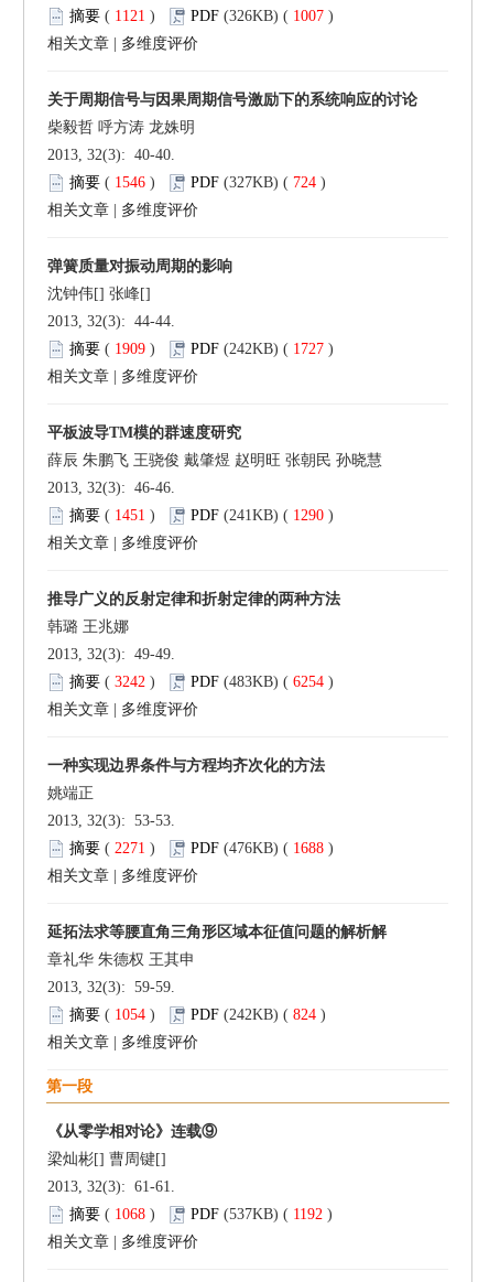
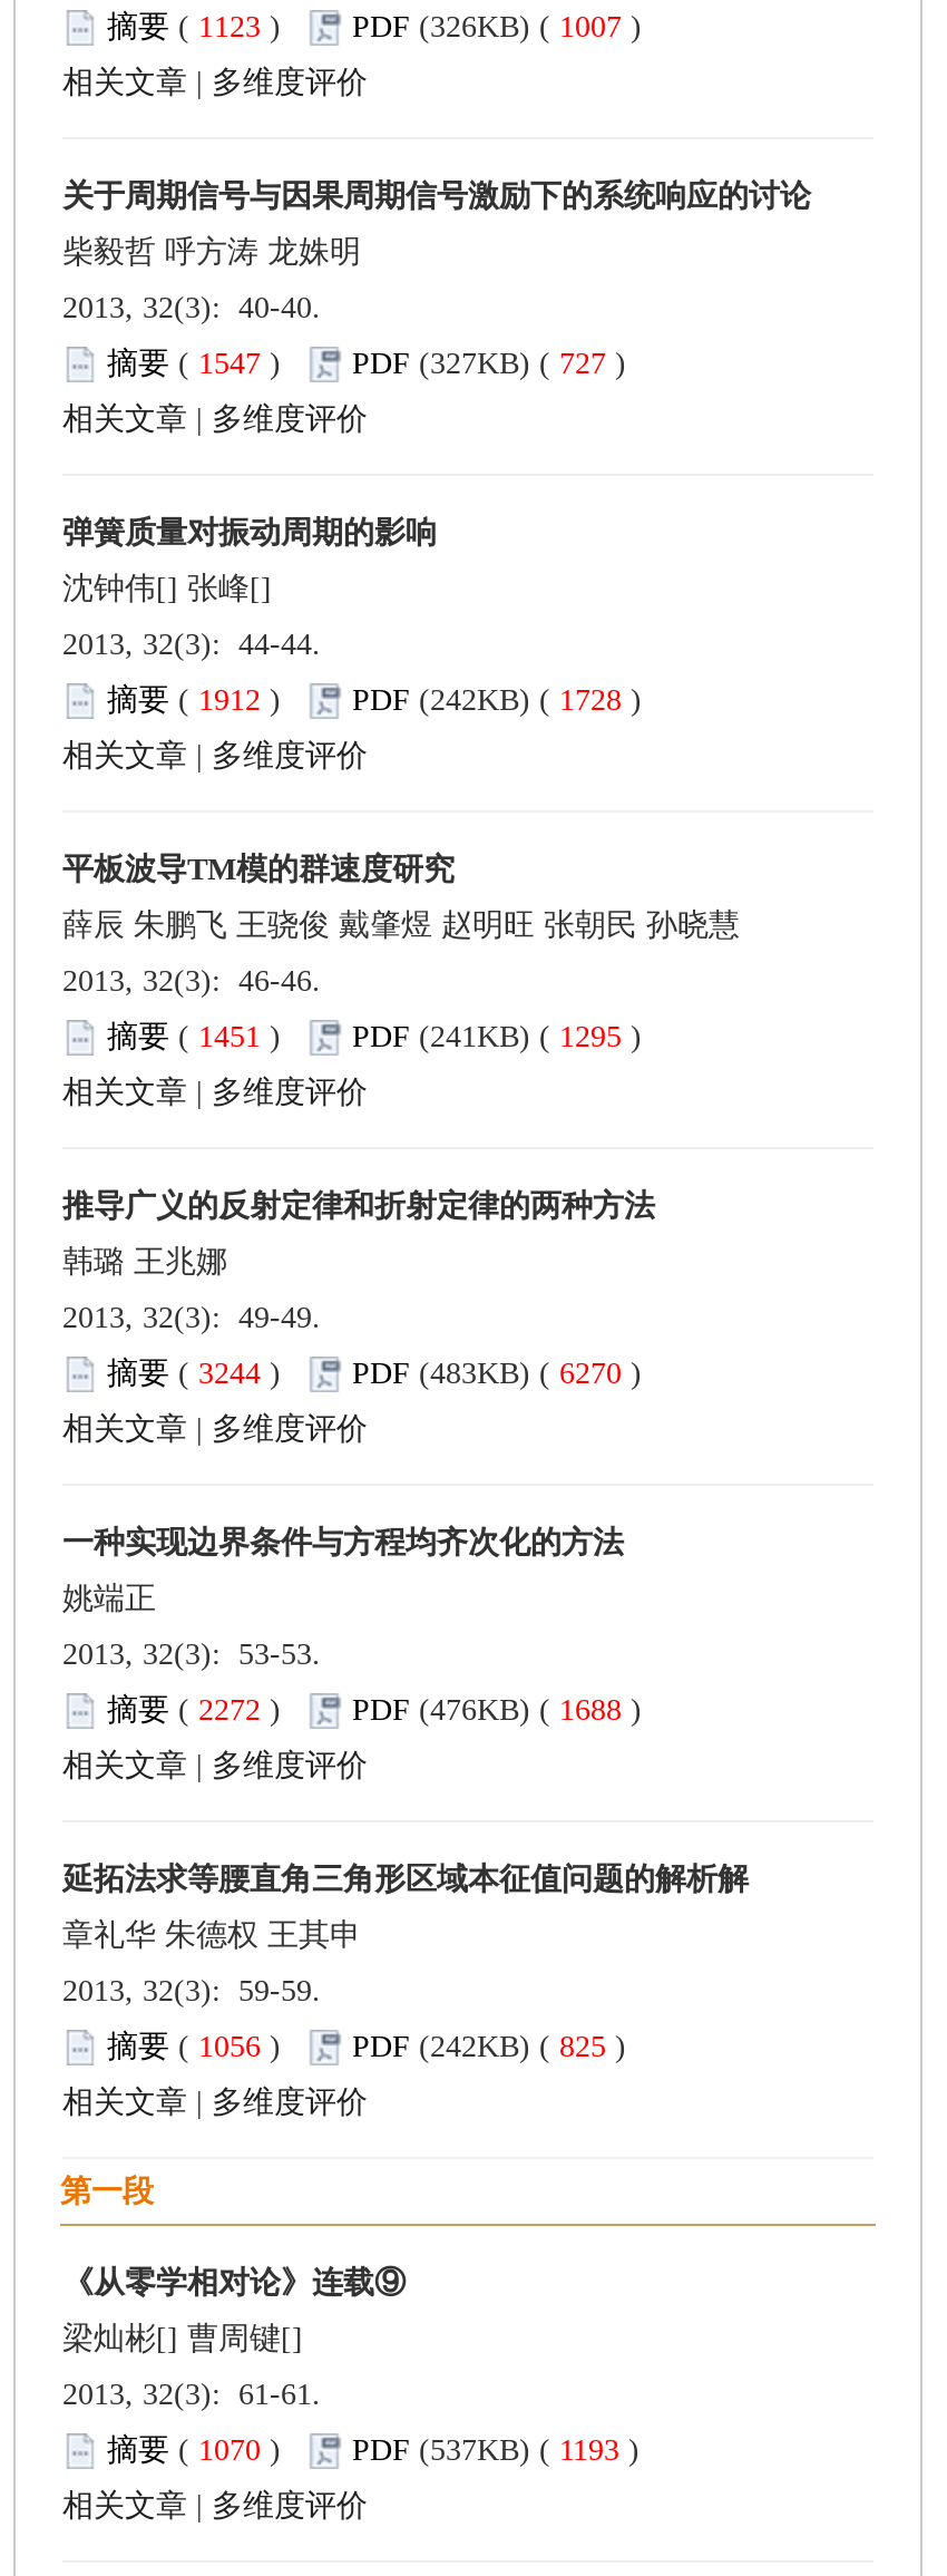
- 摘要(1121) PDF (326KB) (1007)
+ 摘要(1123) PDF (326KB) (1007)

- 摘要(1546)
+ 摘要(1547)

- PDF (327KB) (724)
+ PDF (327KB) (727)

- 摘要(1909)
+ 摘要(1912)

- PDF (242KB) (1727)
+ PDF (242KB) (1728)

- 摘要(1451) PDF (241KB) (1290)
+ 摘要(1451) PDF (241KB) (1295)

- 摘要(3242)
+ 摘要(3244)

- PDF (483KB) (6254)
+ PDF (483KB) (6270)

- 摘要(2271) PDF (476KB) (1688)
+ 摘要(2272) PDF (476KB) (1688)

- 摘要(1054)
+ 摘要(1056)

- PDF (242KB) (824)
+ PDF (242KB) (825)

- 摘要(1068)
+ 摘要(1070)

- PDF (537KB) (1192)
+ PDF (537KB) (1193)
